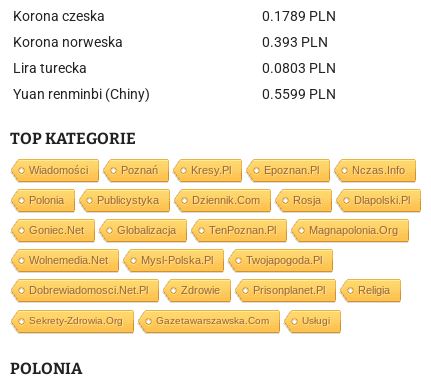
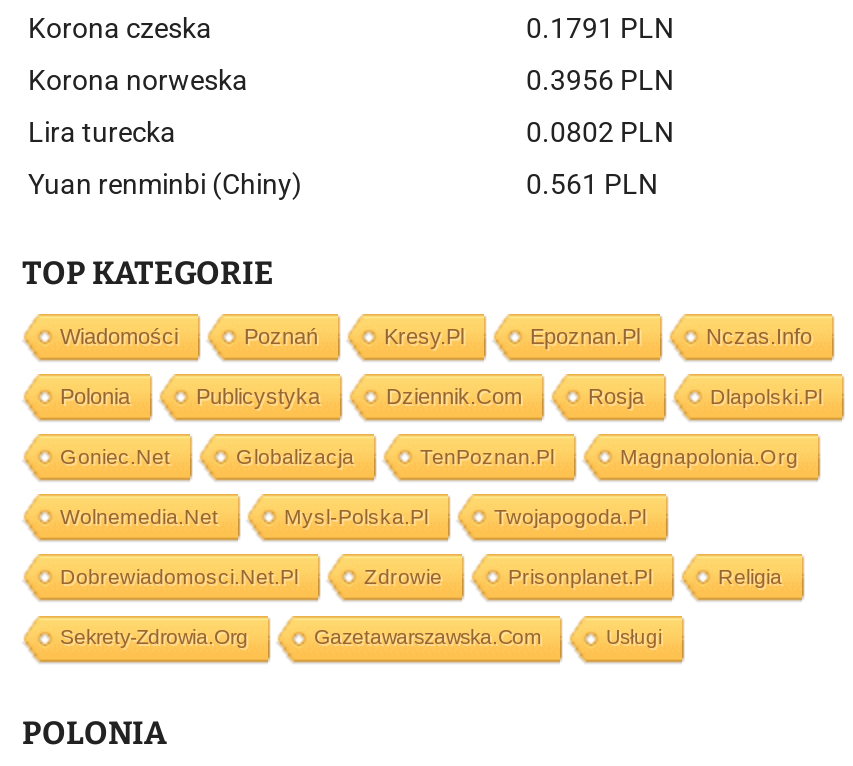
- 0.1789 PLN
+ 0.1791 PLN

- 0.393 PLN
+ 0.3956 PLN

- 0.0803 PLN
+ 0.0802 PLN

- 0.5599 PLN
+ 0.561 PLN
